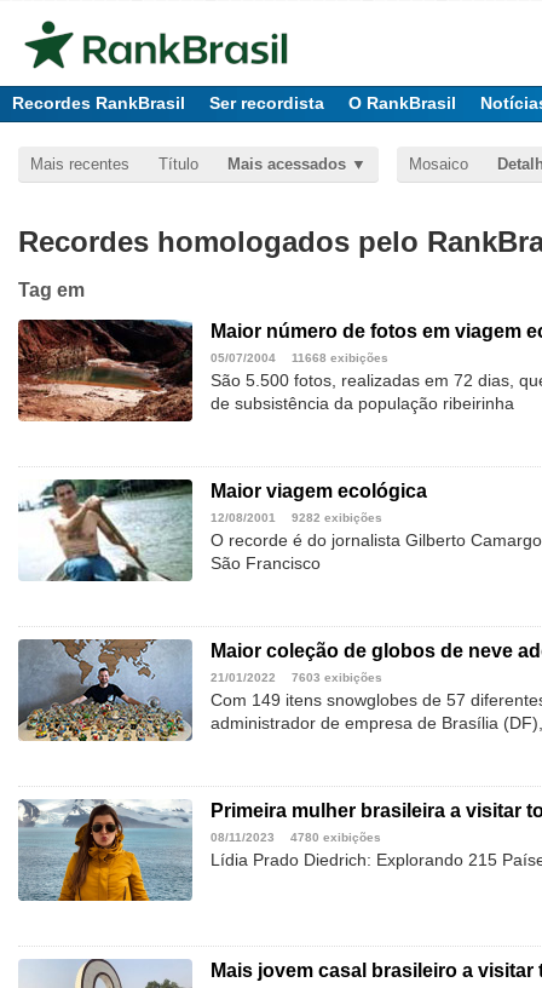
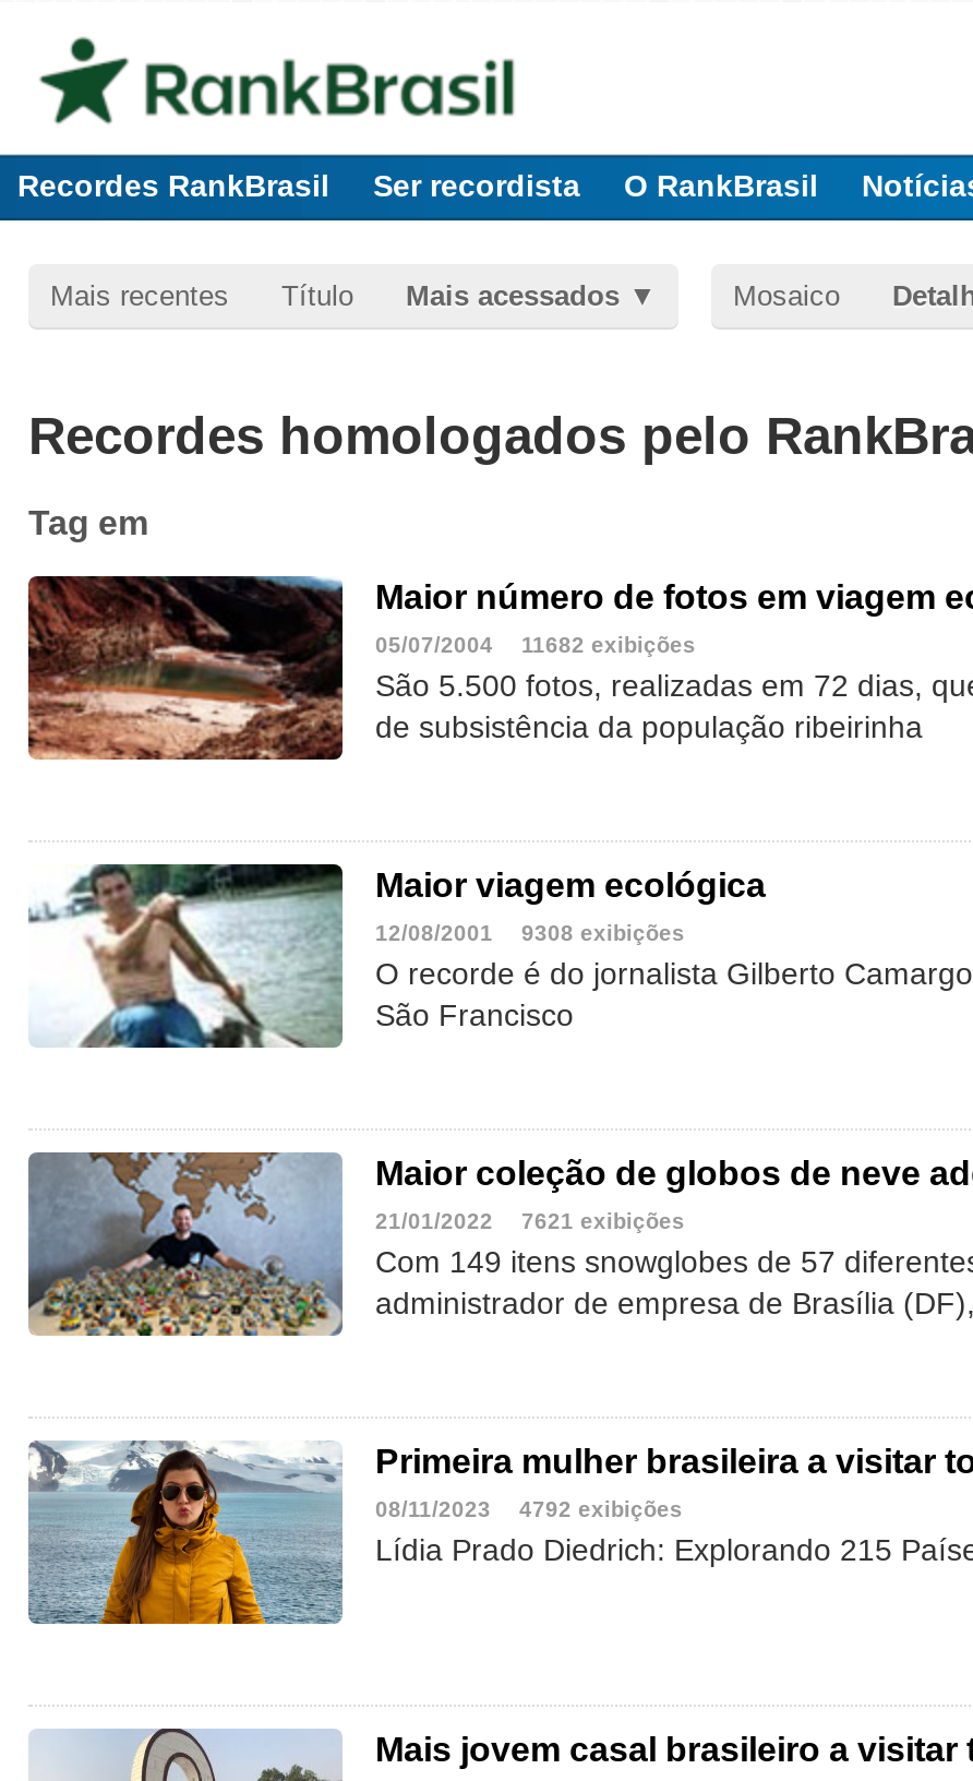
- 05/07/2004 11668 exibições
+ 05/07/2004 11682 exibições

- 12/08/2001 9282 exibições
+ 12/08/2001 9308 exibições

- 21/01/2022 7603 exibições
+ 21/01/2022 7621 exibições

- 08/11/2023 4780 exibições
+ 08/11/2023 4792 exibições
